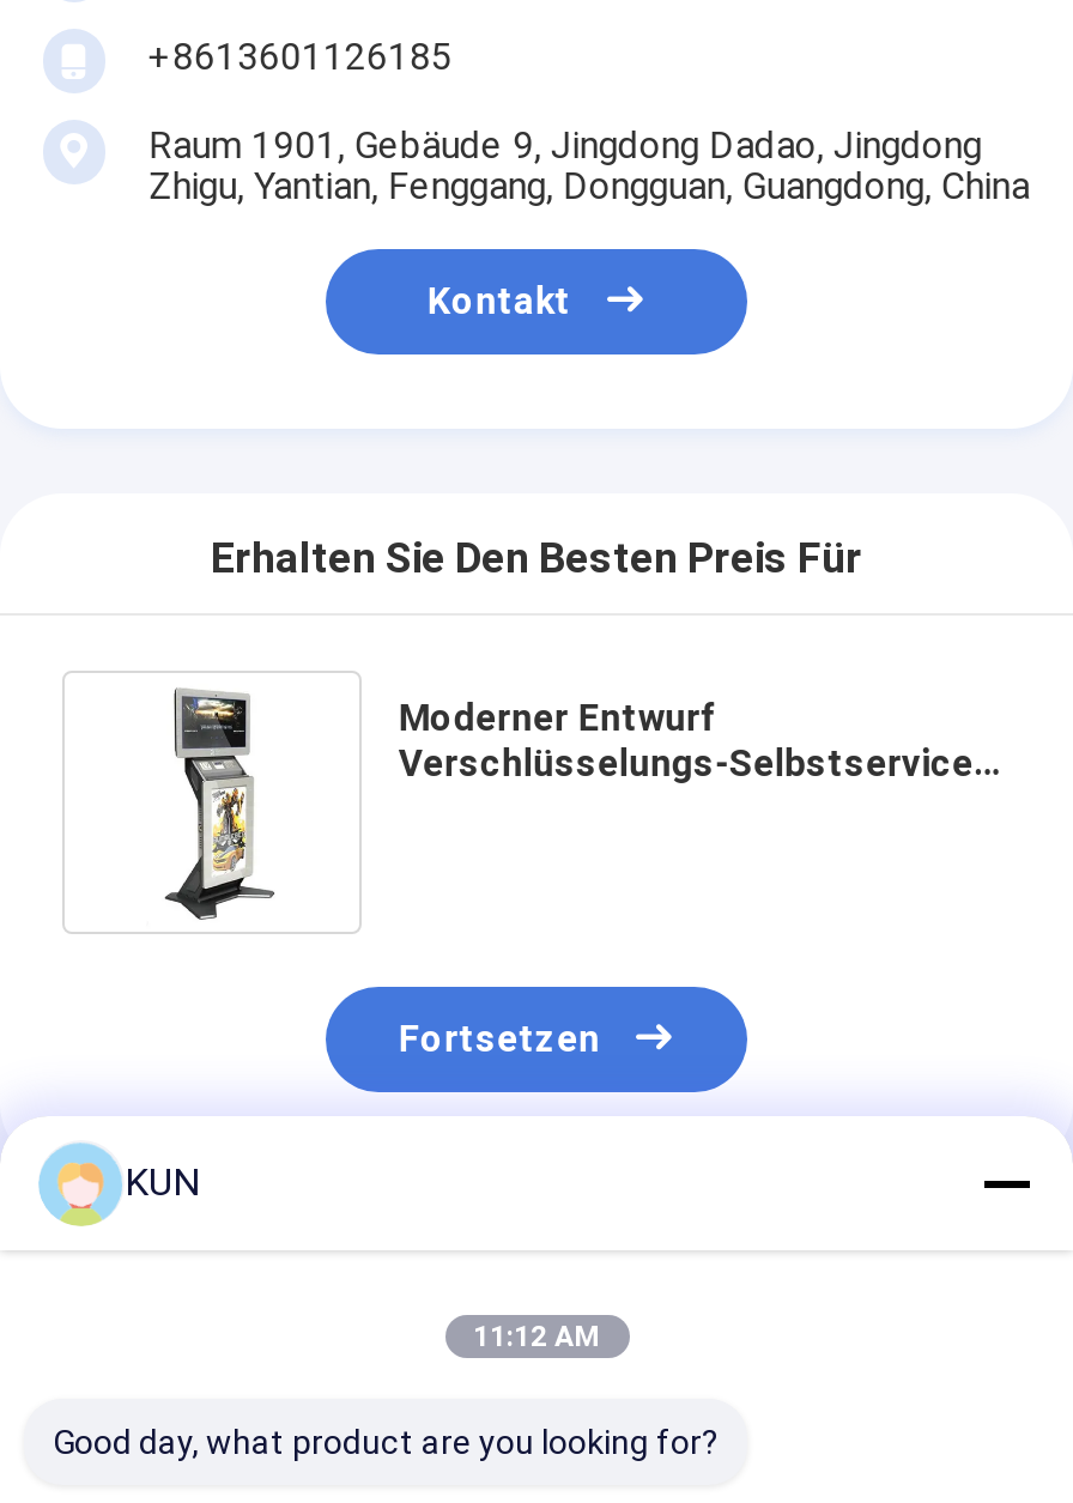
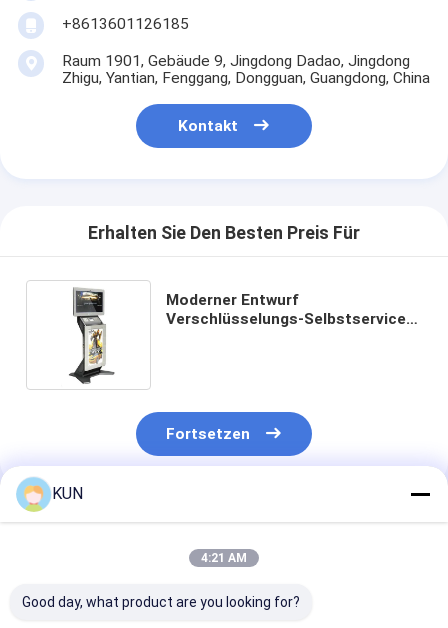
- 11:12 AM
+ 4:21 AM
